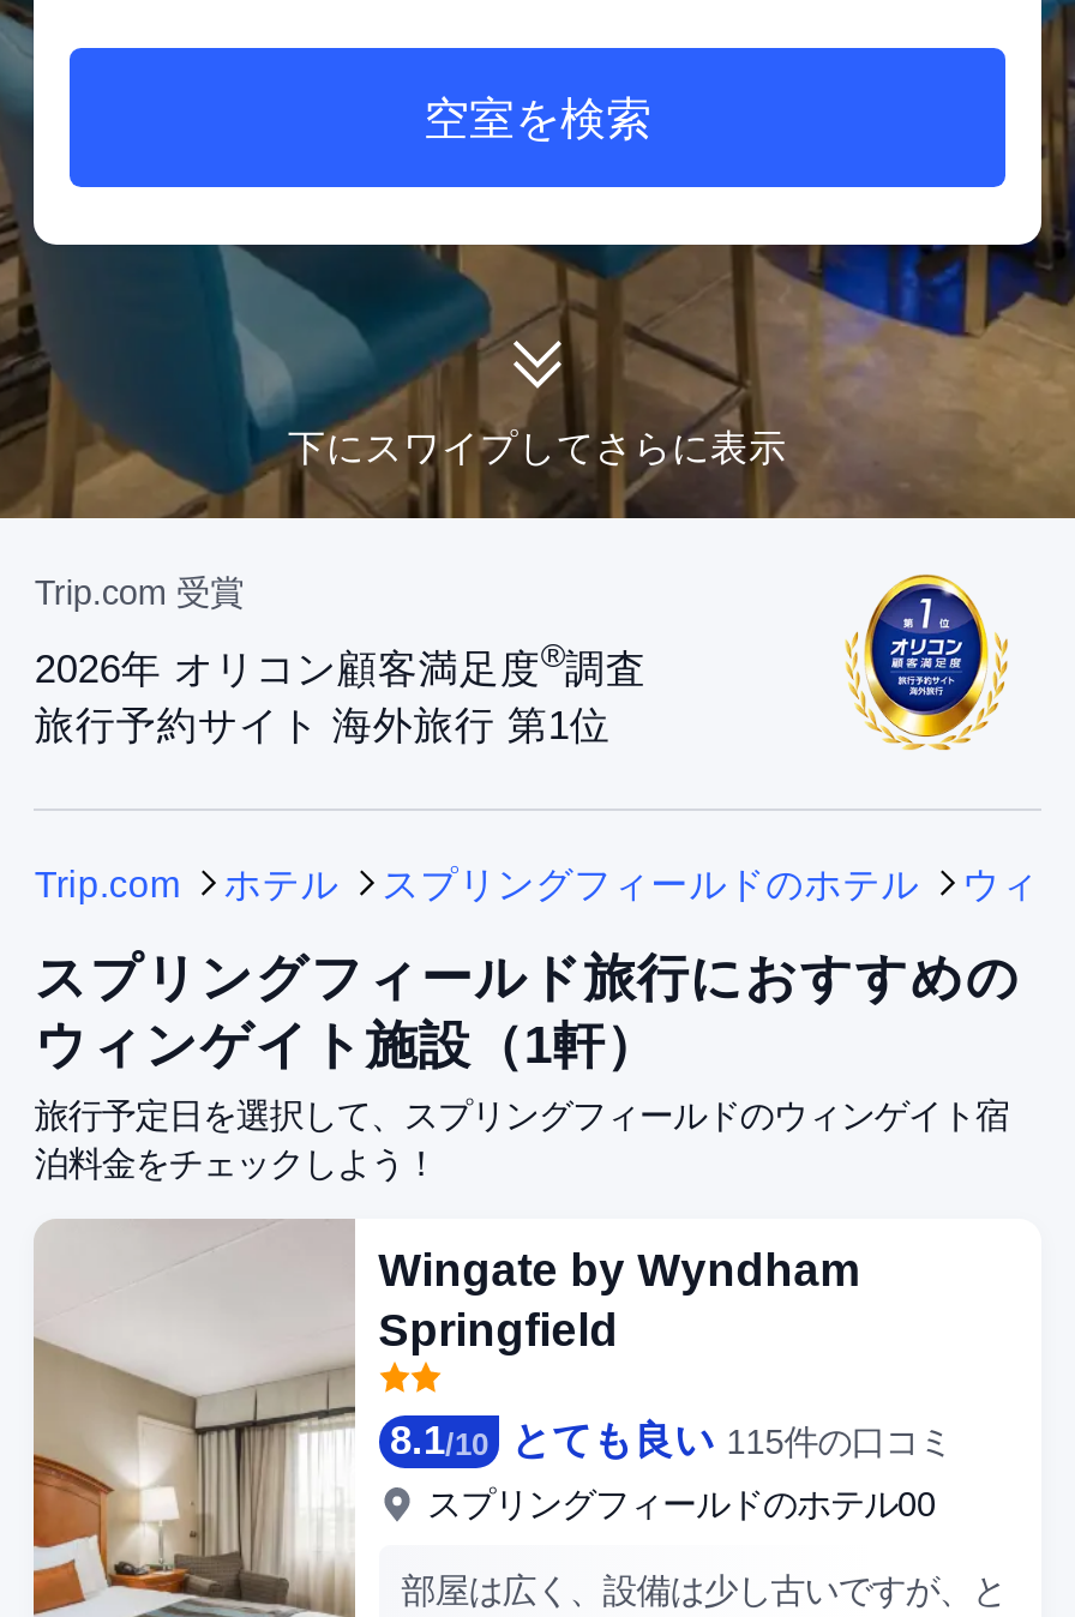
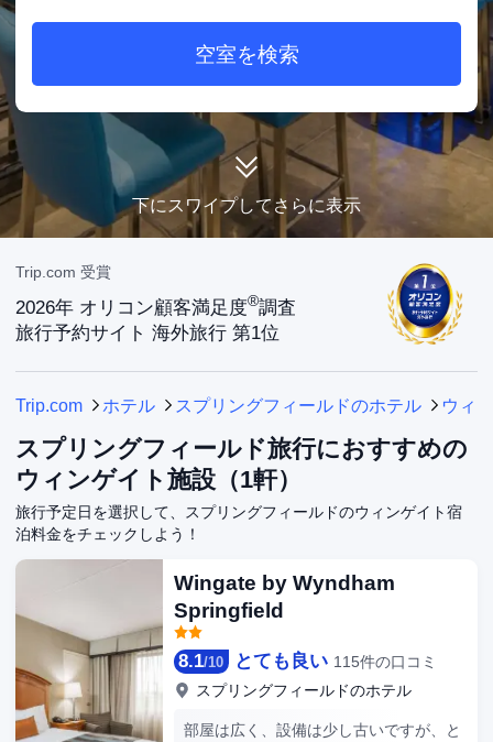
- スプリングフィールドのホテル00
+ スプリングフィールドのホテル
